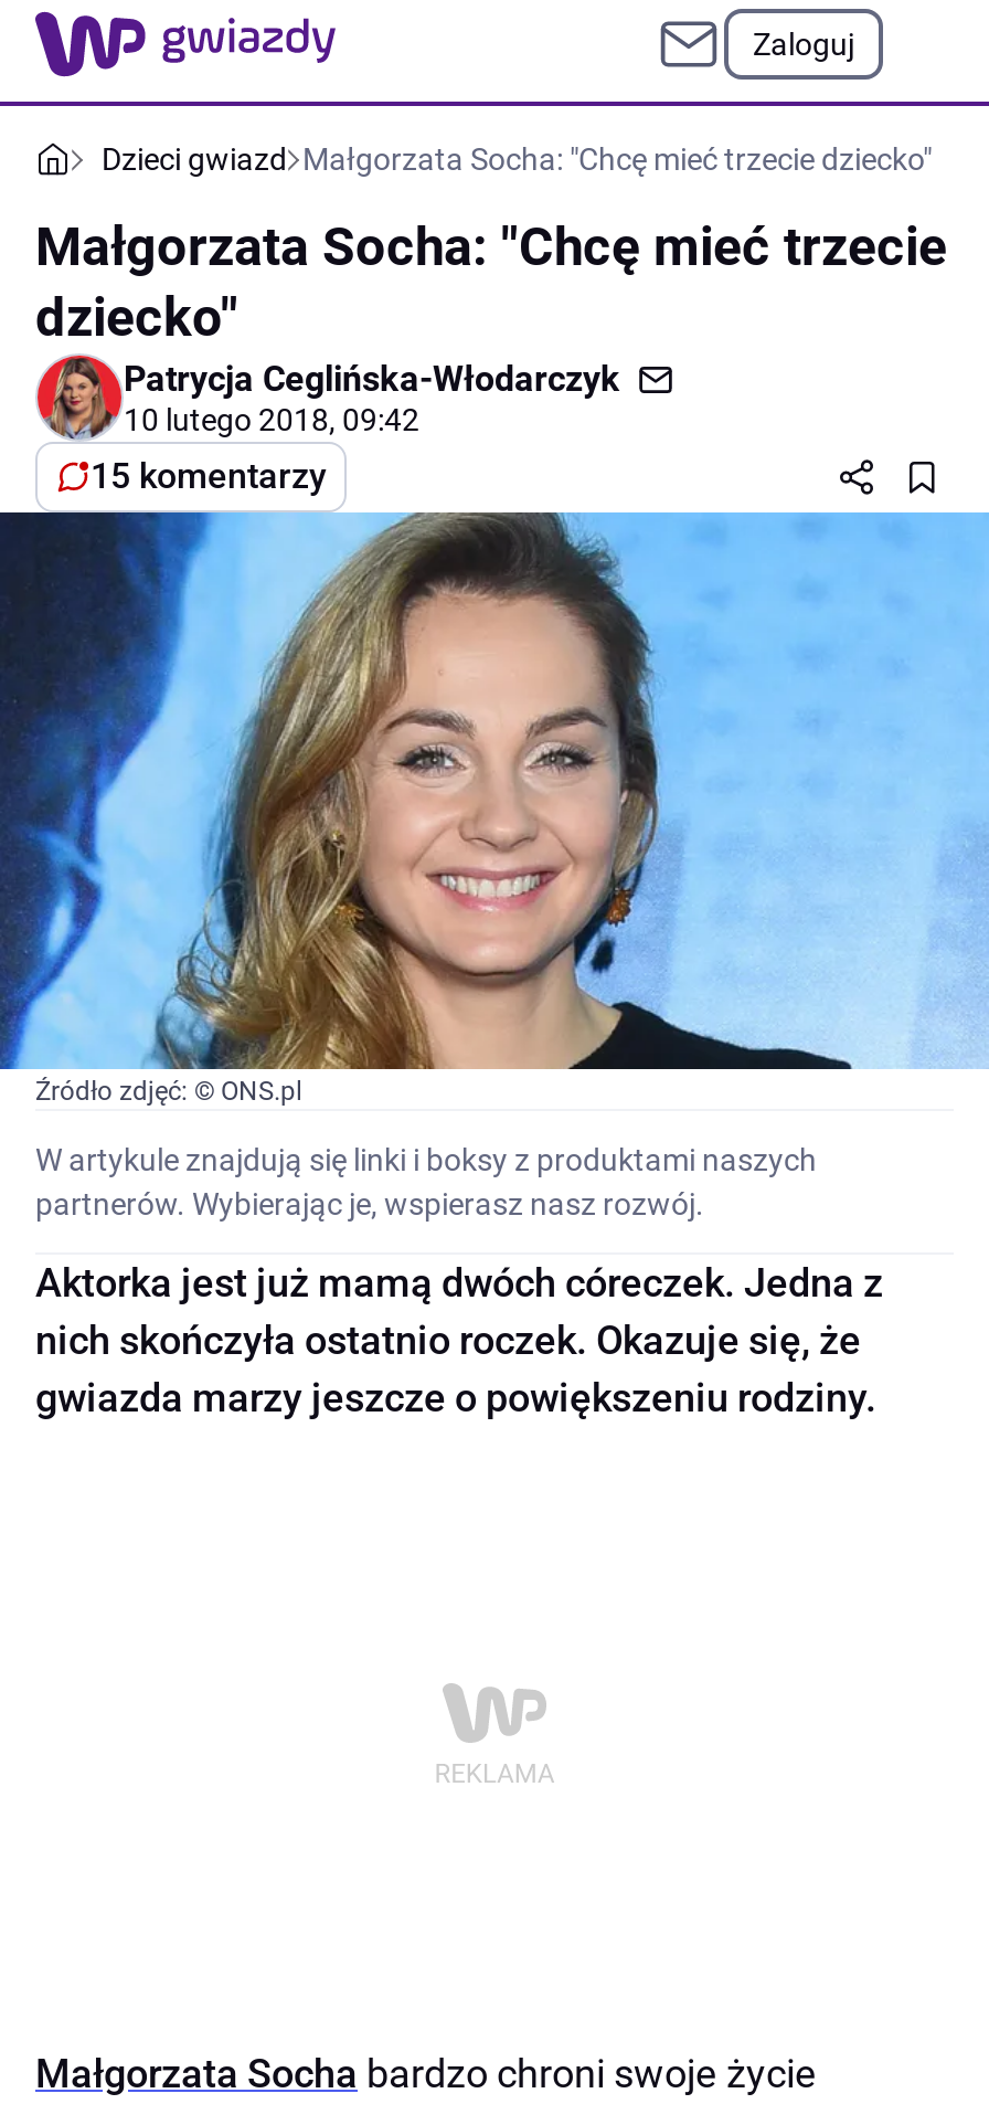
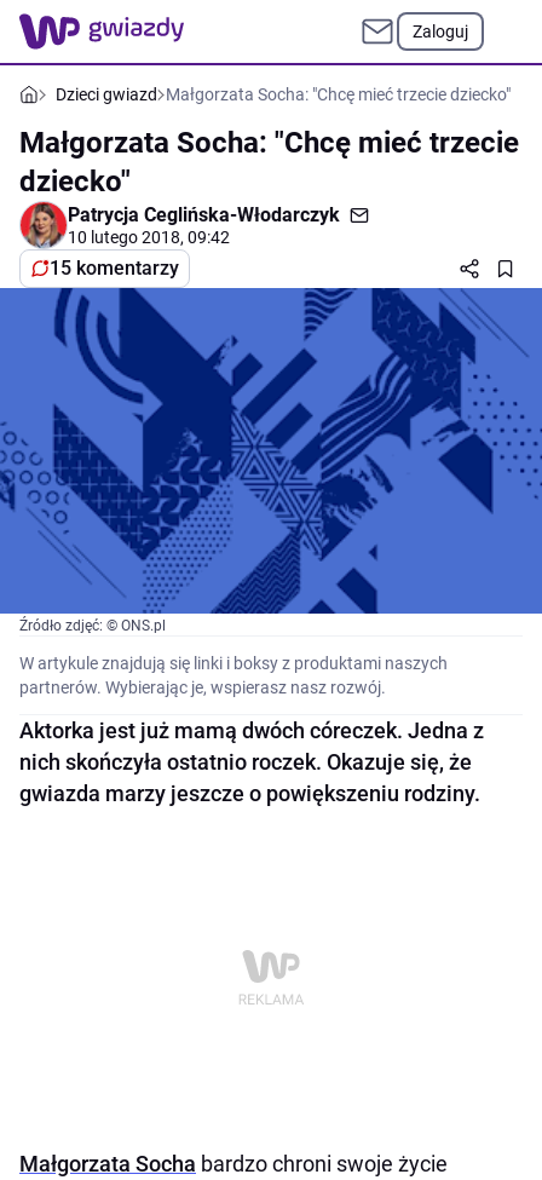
- [image]
+ [image]
